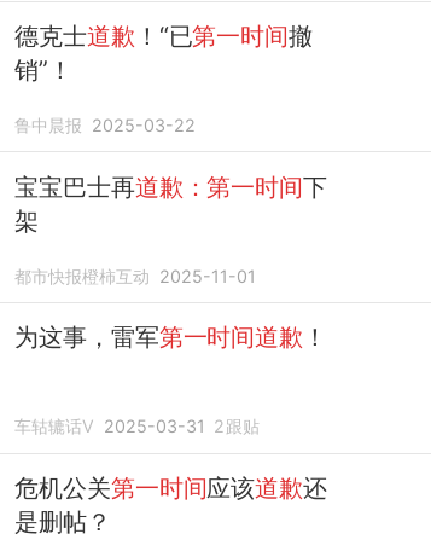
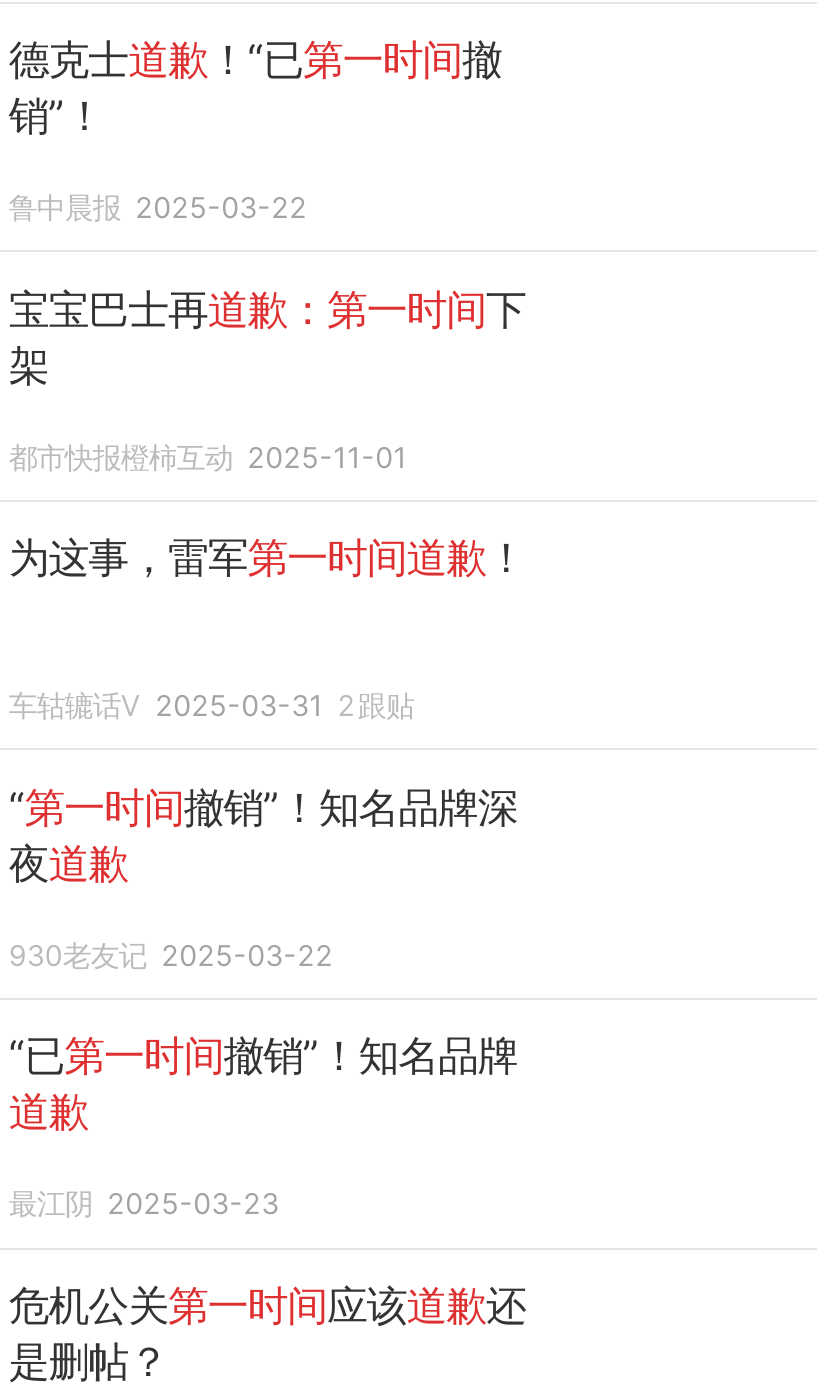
+ “第一时间撤销”！知名品牌深
+ 夜道歉
+ 930老友记 2025-03-22
+ “已第一时间撤销”！知名品牌
+ 道歉
+ 最江阴 2025-03-23
